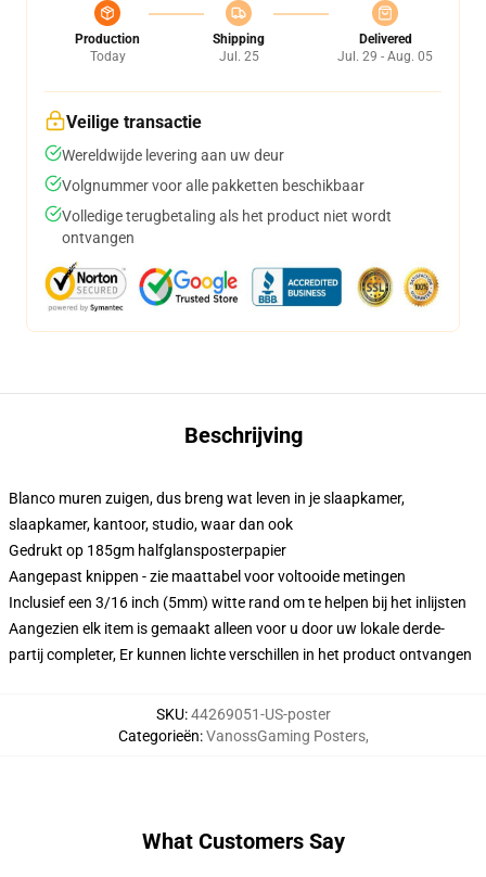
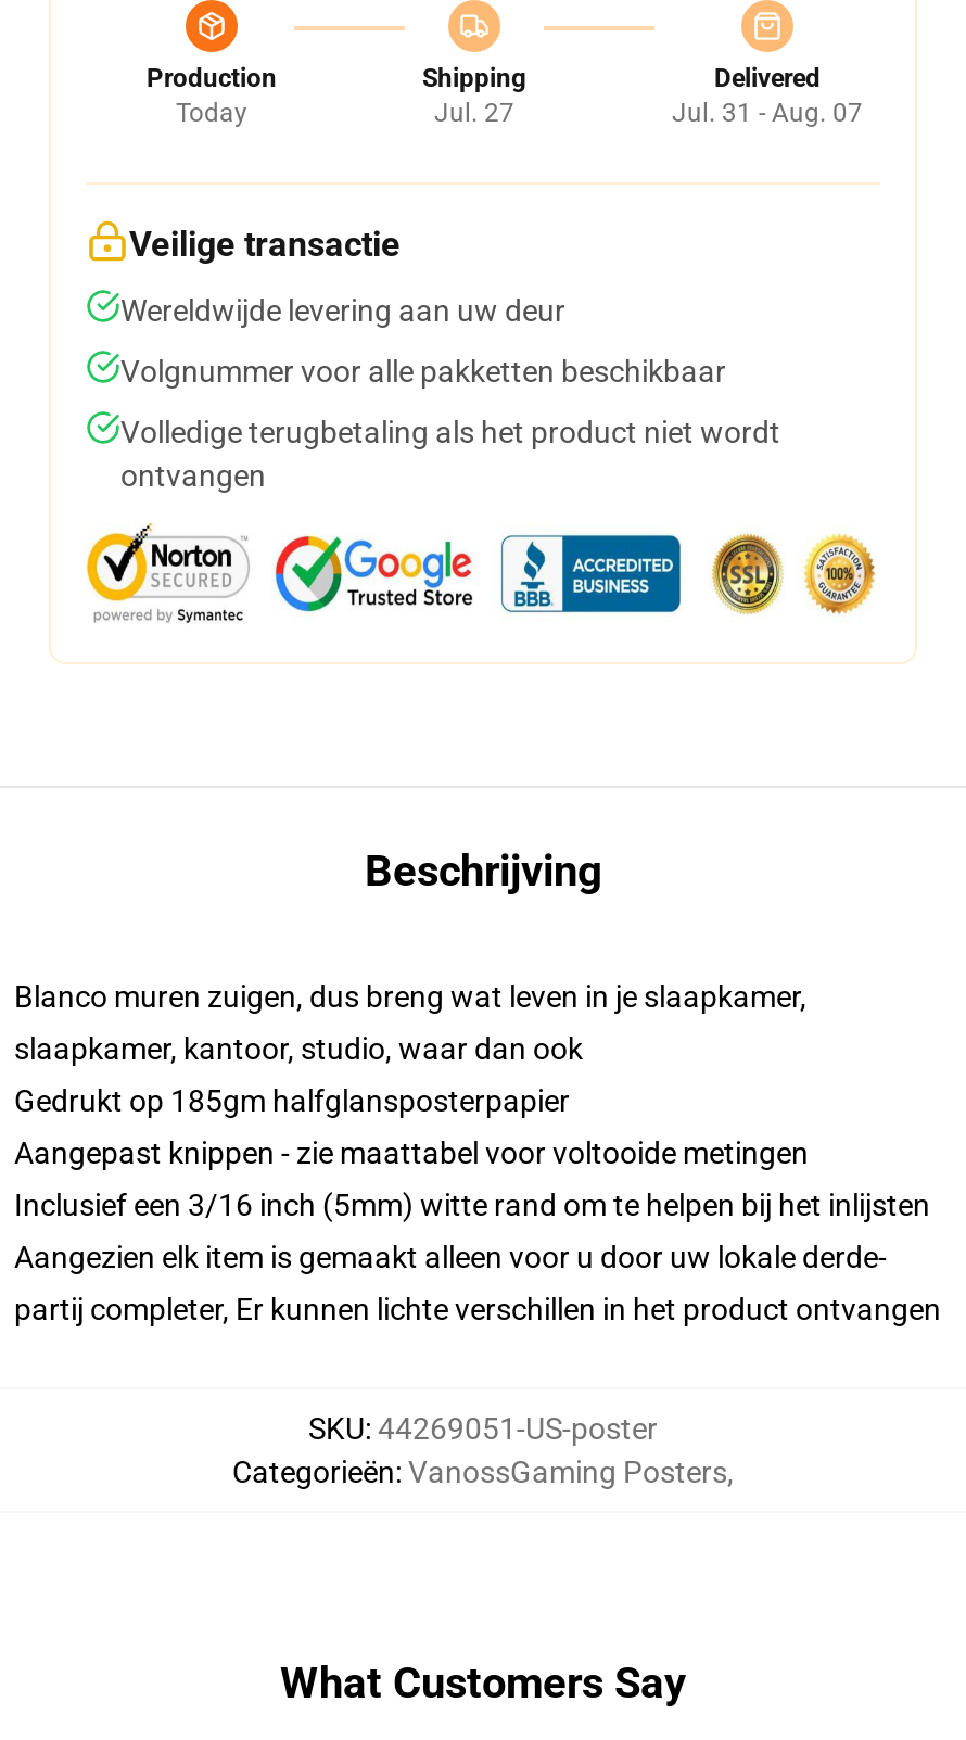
- Jul. 25
+ Jul. 27

- Jul. 29 - Aug. 05
+ Jul. 31 - Aug. 07
